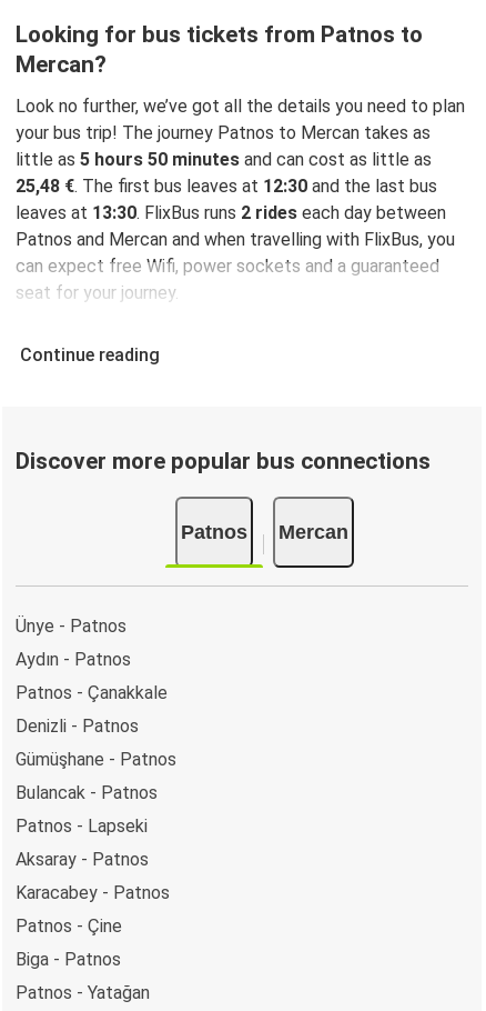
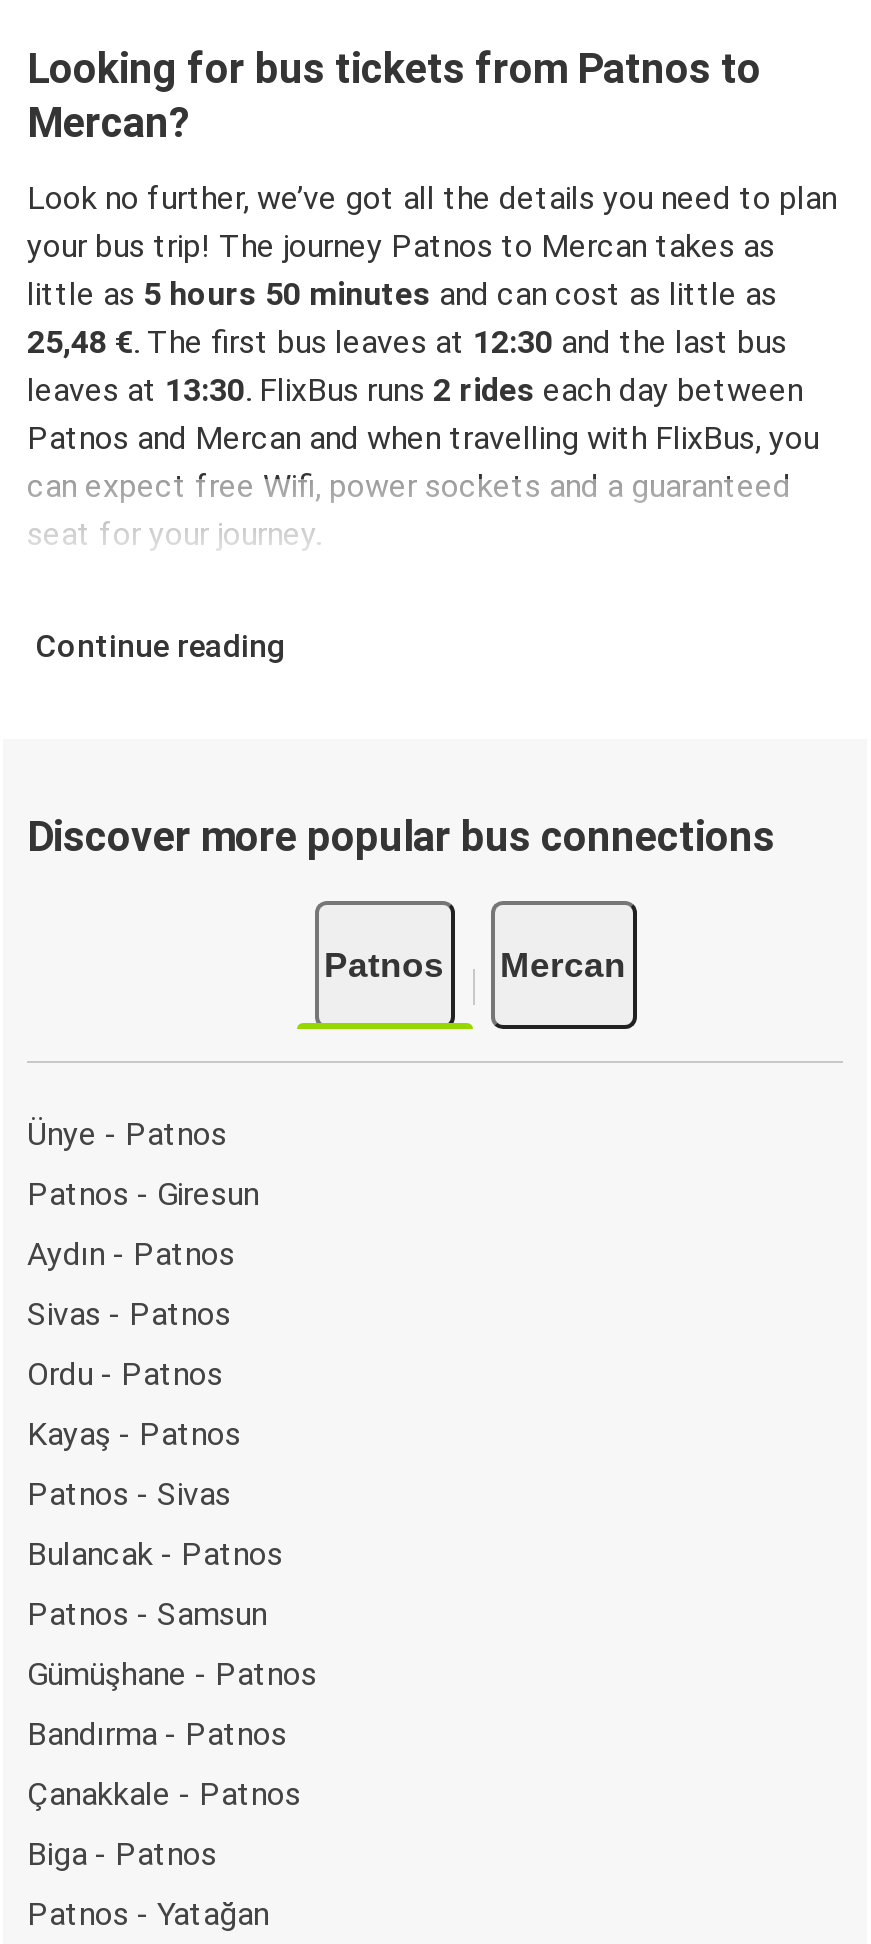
+ Patnos - Giresun

- Patnos - Çanakkale
- Denizli - Patnos
+ Sivas - Patnos
+ Ordu - Patnos
+ Kayaş - Patnos
+ Patnos - Sivas
+ Patnos - Samsun

moved down: Gümüşhane - Patnos

moved up: Bulancak - Patnos

- Patnos - Lapseki
- Aksaray - Patnos
- Karacabey - Patnos
- Patnos - Çine
+ Bandırma - Patnos
+ Çanakkale - Patnos
